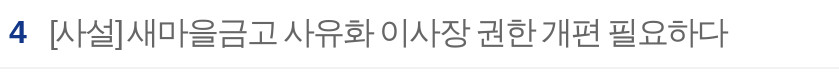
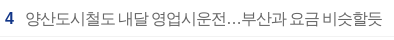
- [사설] 새마을금고 사유화 이사장 권한 개편 필요하다
+ 양산도시철도 내달 영업시운전…부산과 요금 비슷할듯
